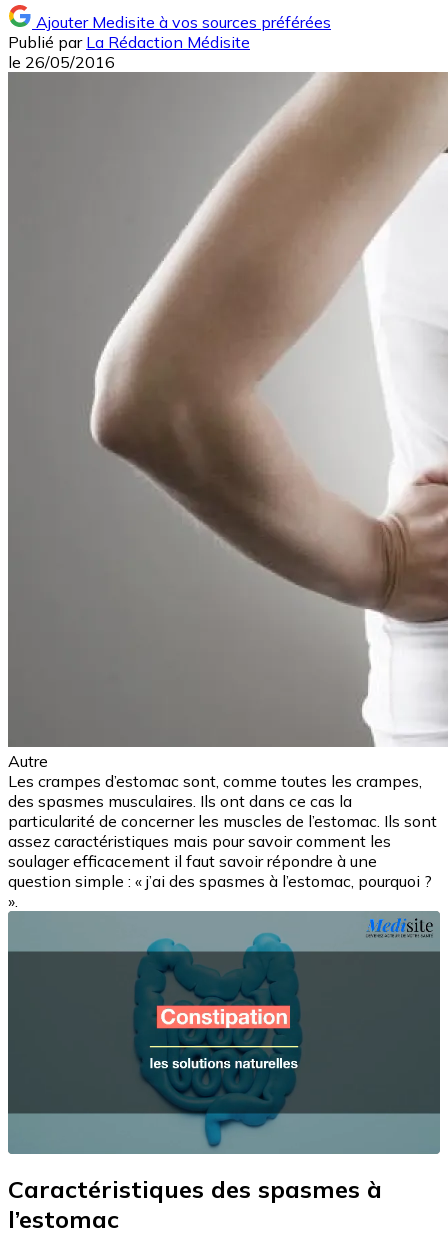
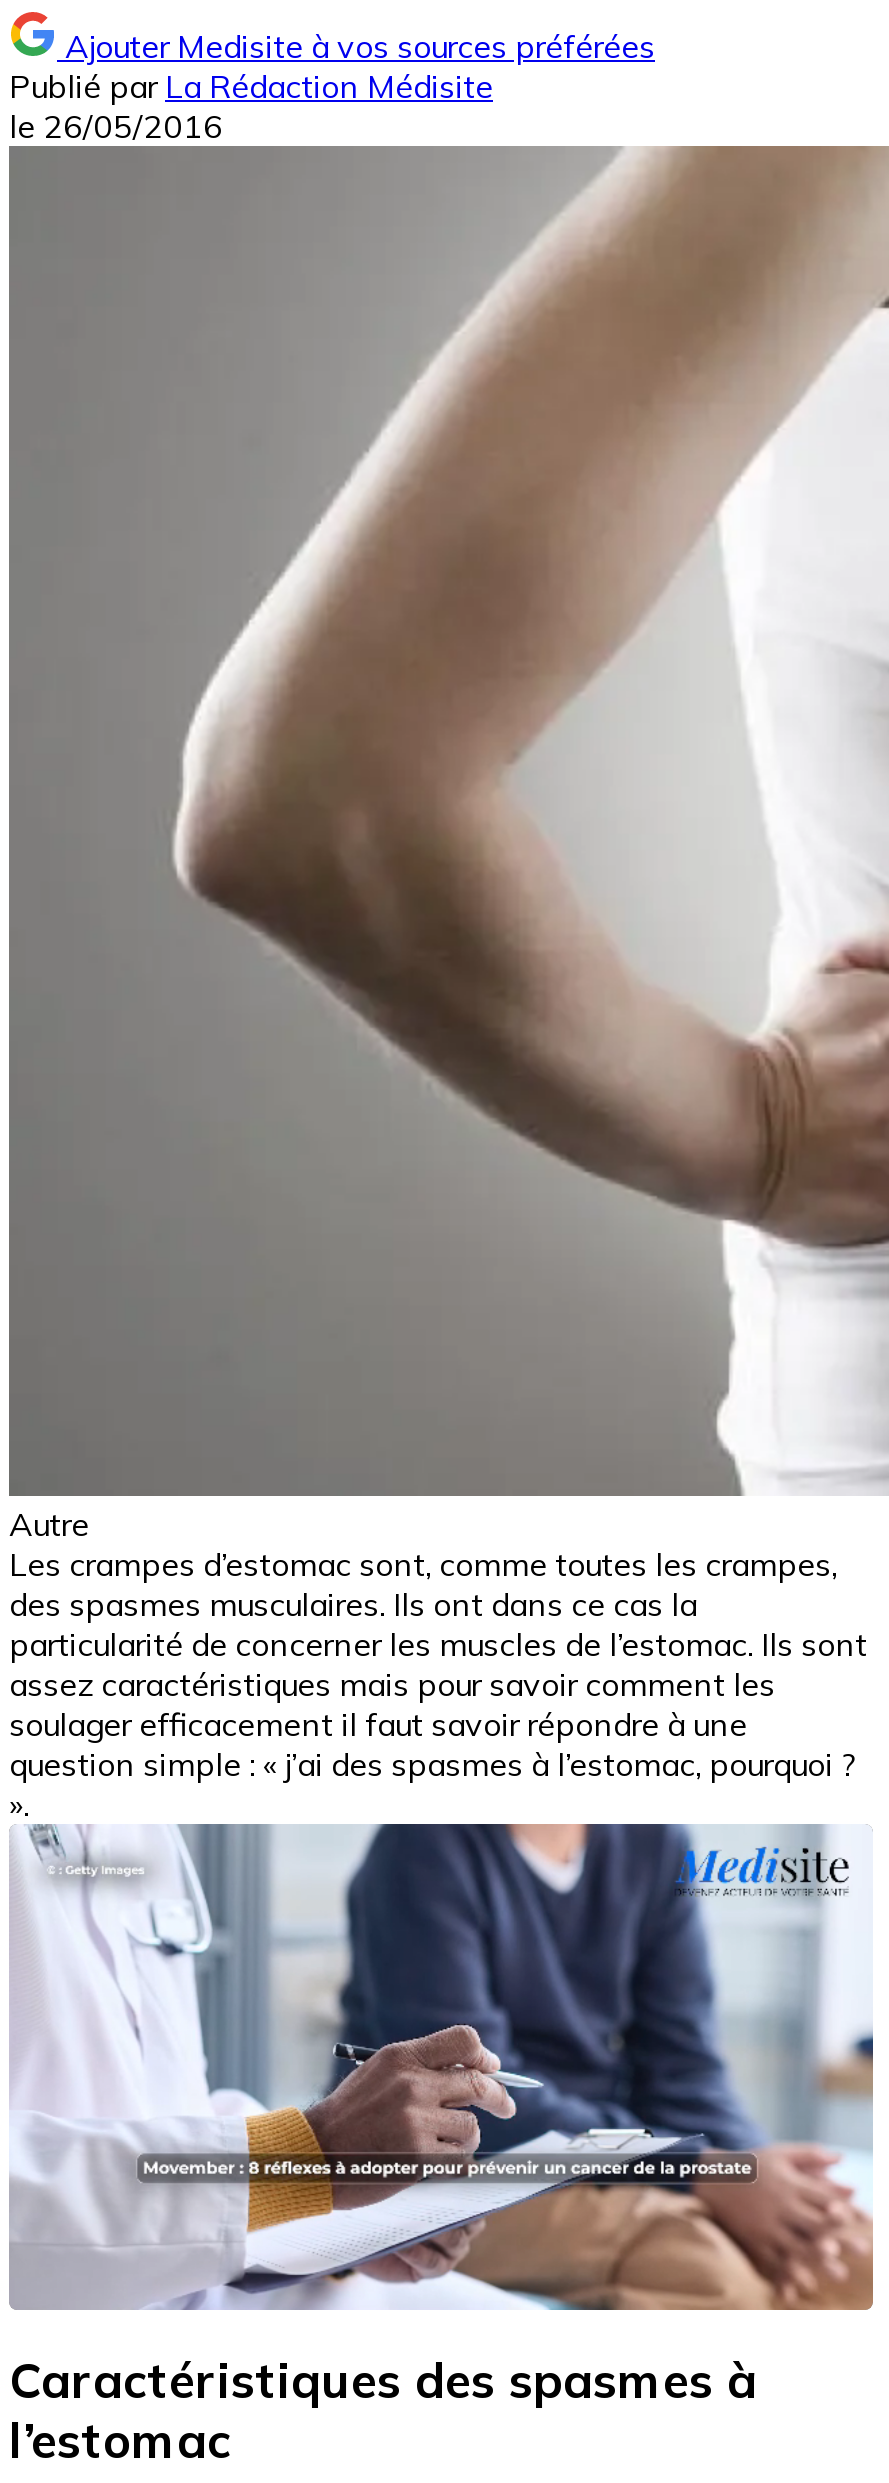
- [image]
+ [image]
